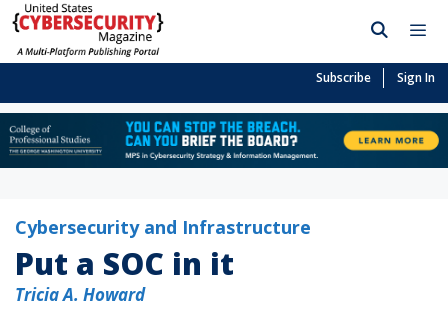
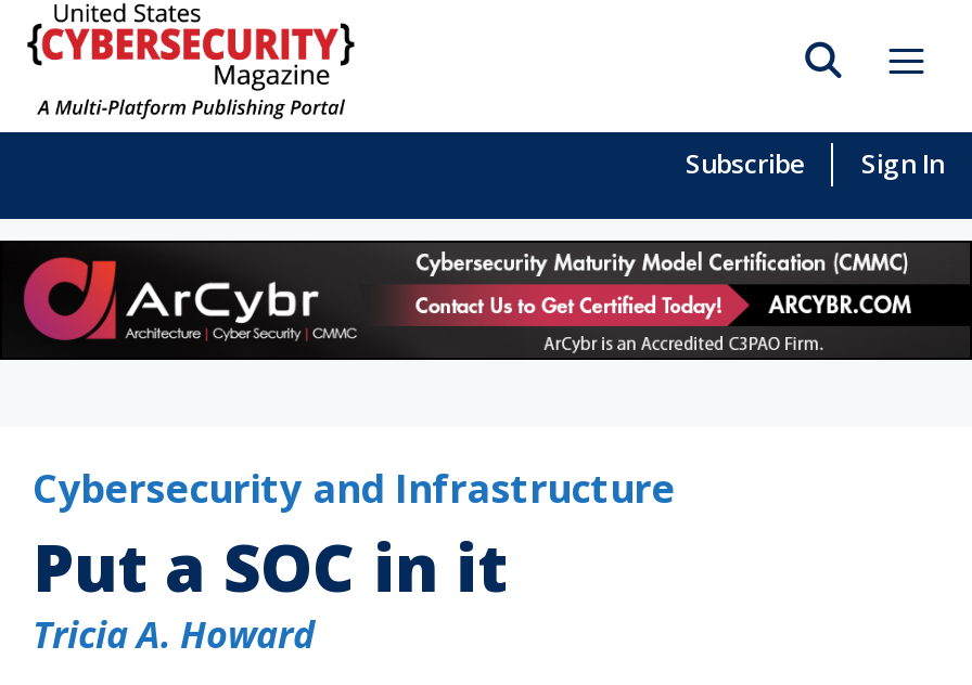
- [image]
+ [image]
